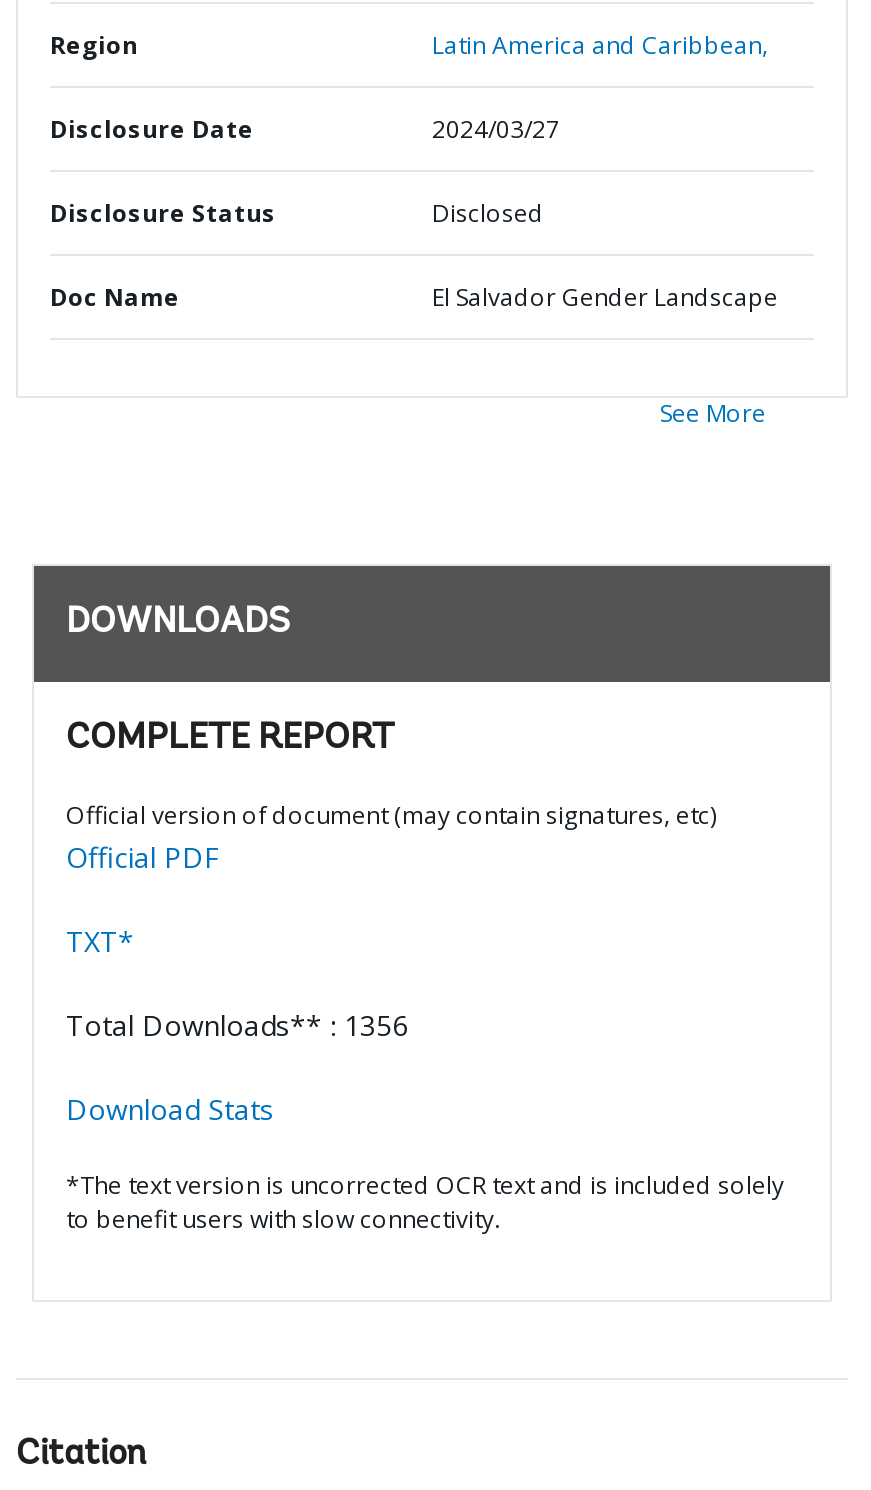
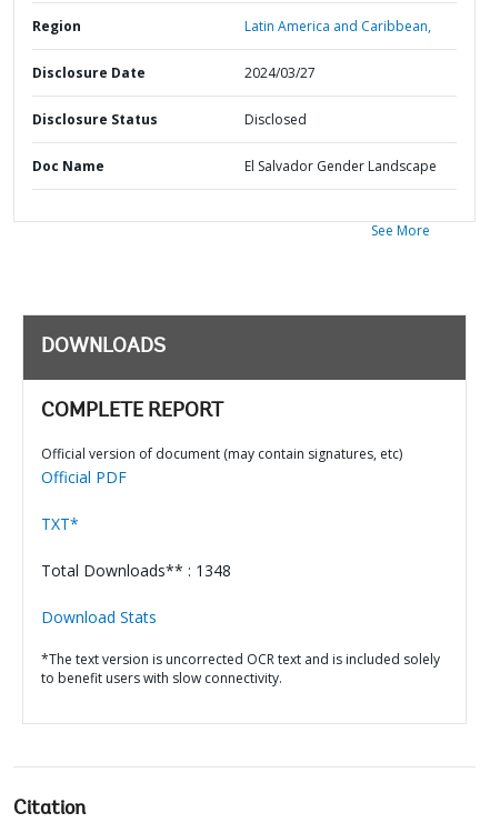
- Total Downloads** : 1356
+ Total Downloads** : 1348
